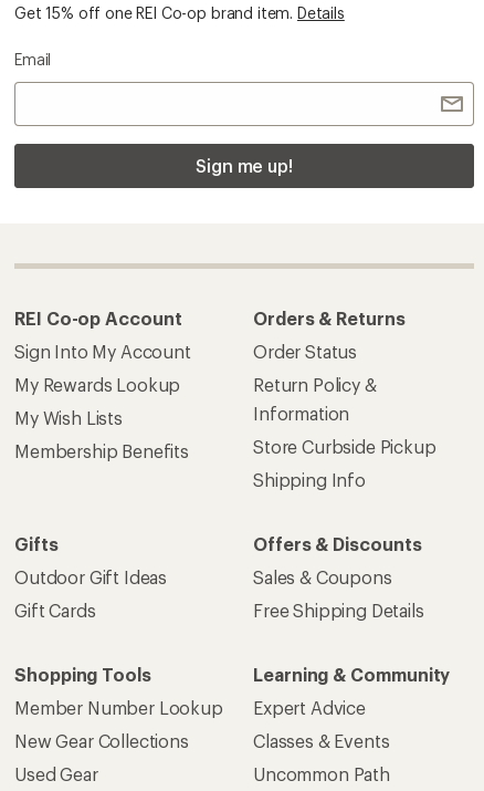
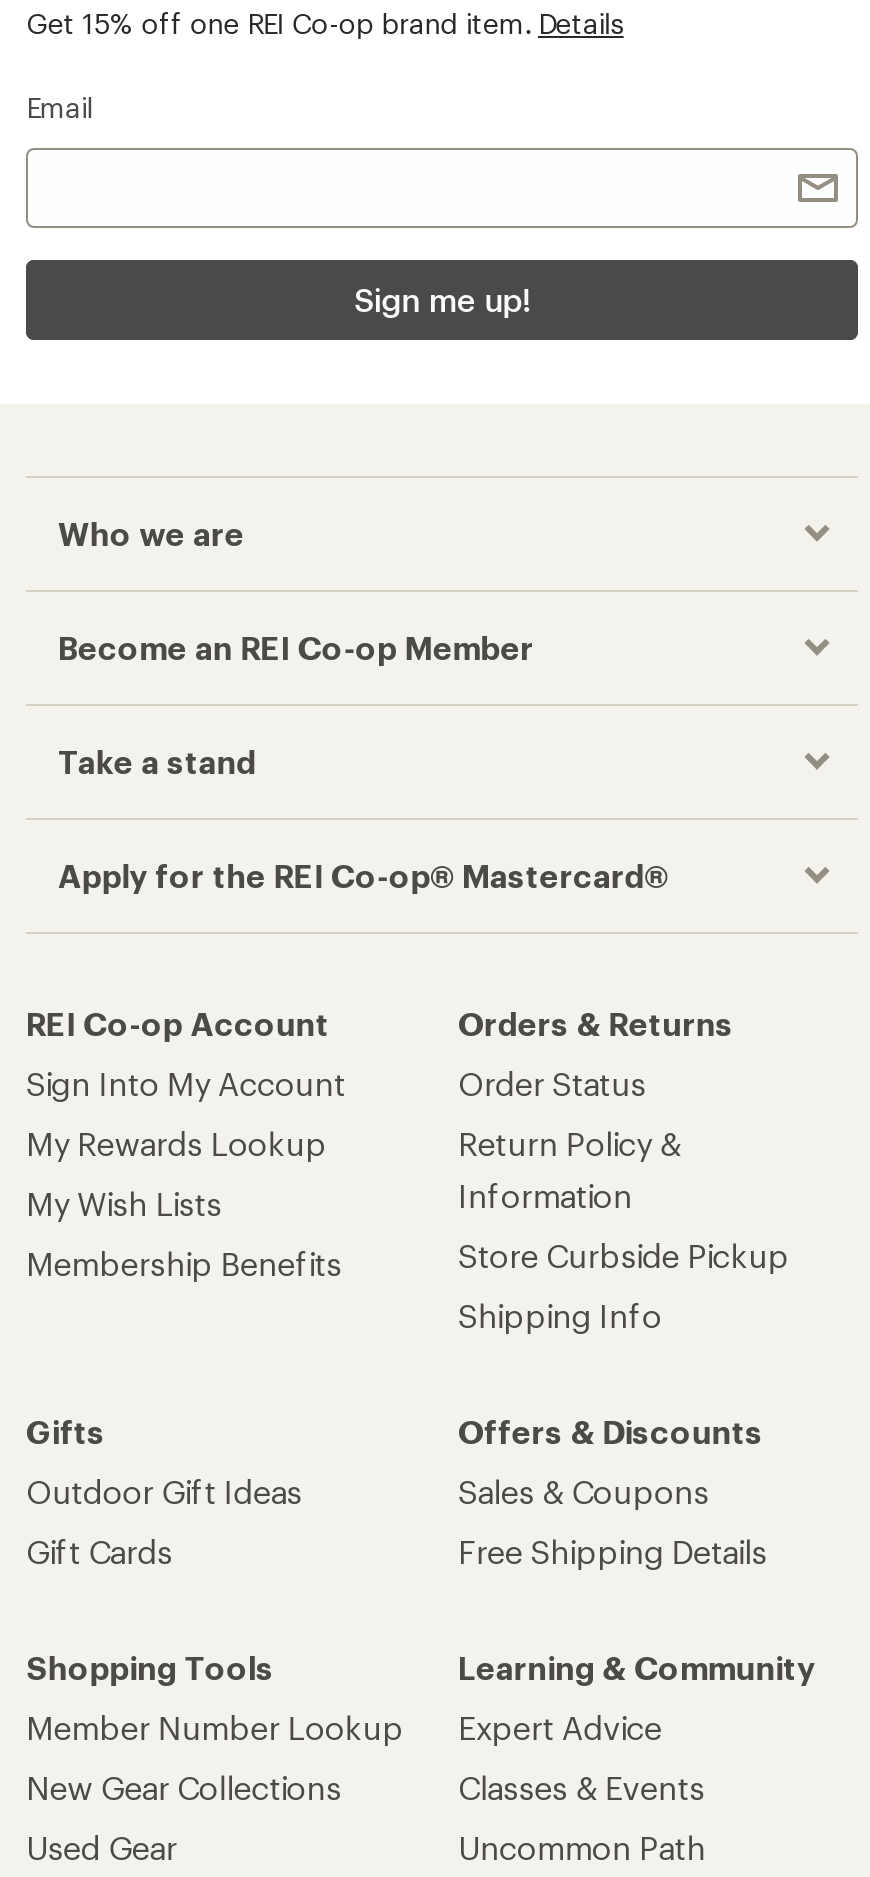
+ Who we are
+ Become an REI Co-op Member
+ Take a stand
+ Apply for the REI Co-op® Mastercard®
